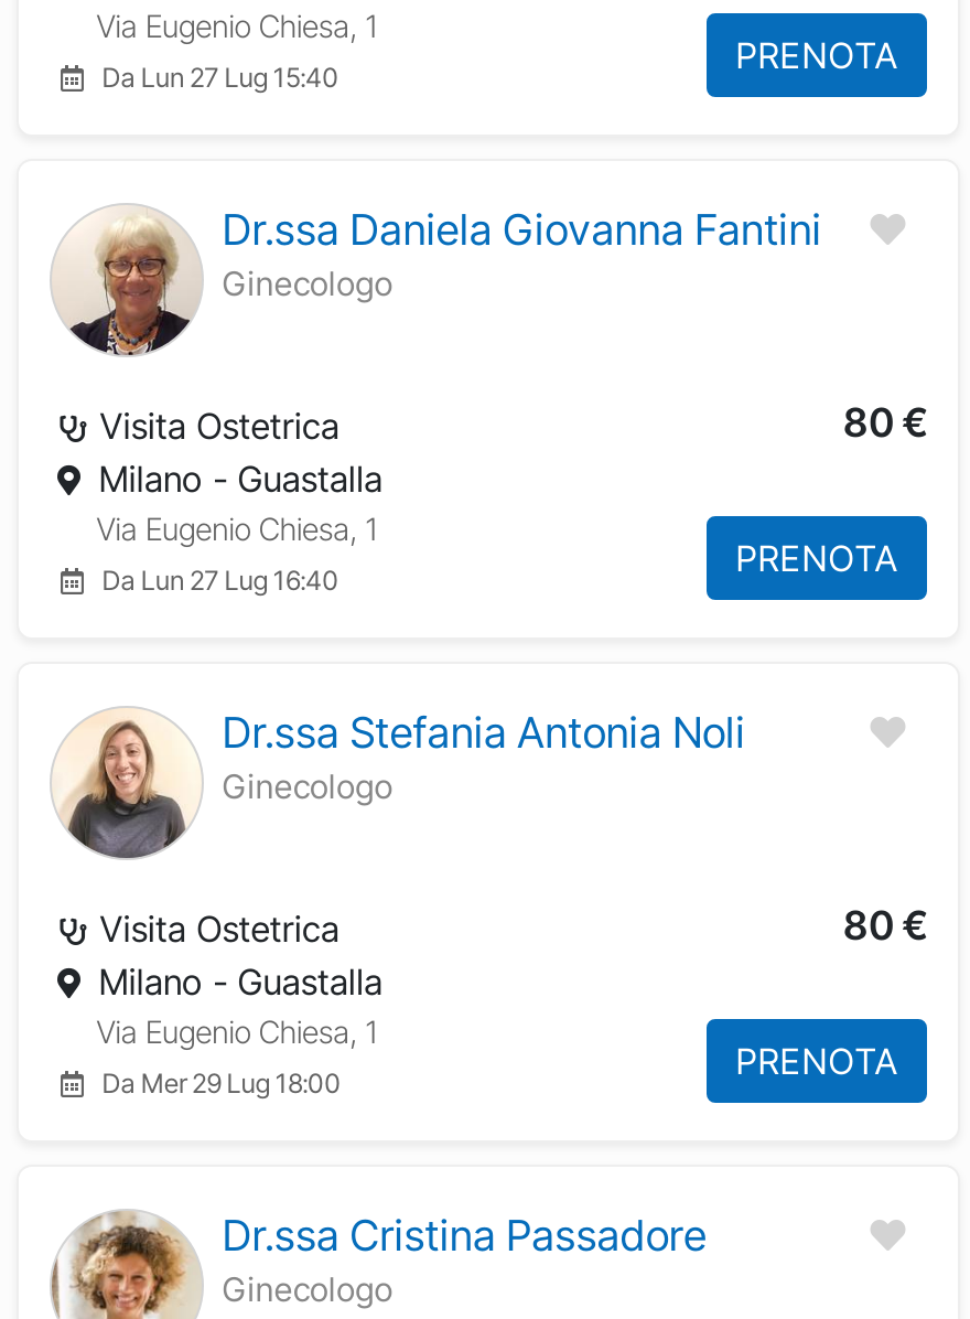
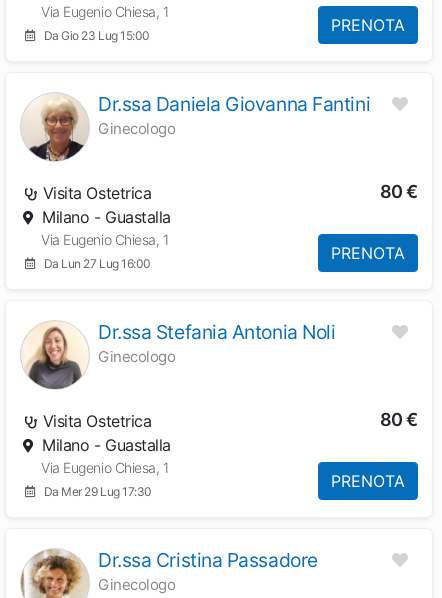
- Da Lun 27 Lug 15:40
+ Da Gio 23 Lug 15:00

- Da Lun 27 Lug 16:40
+ Da Lun 27 Lug 16:00

- Da Mer 29 Lug 18:00
+ Da Mer 29 Lug 17:30
